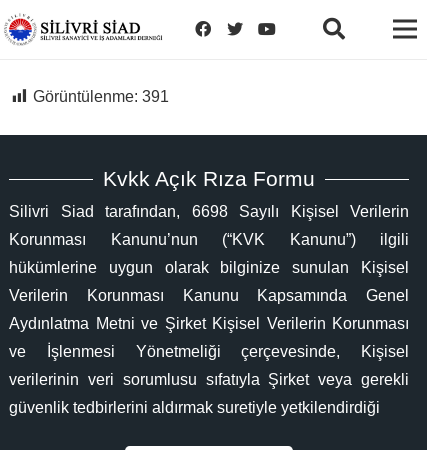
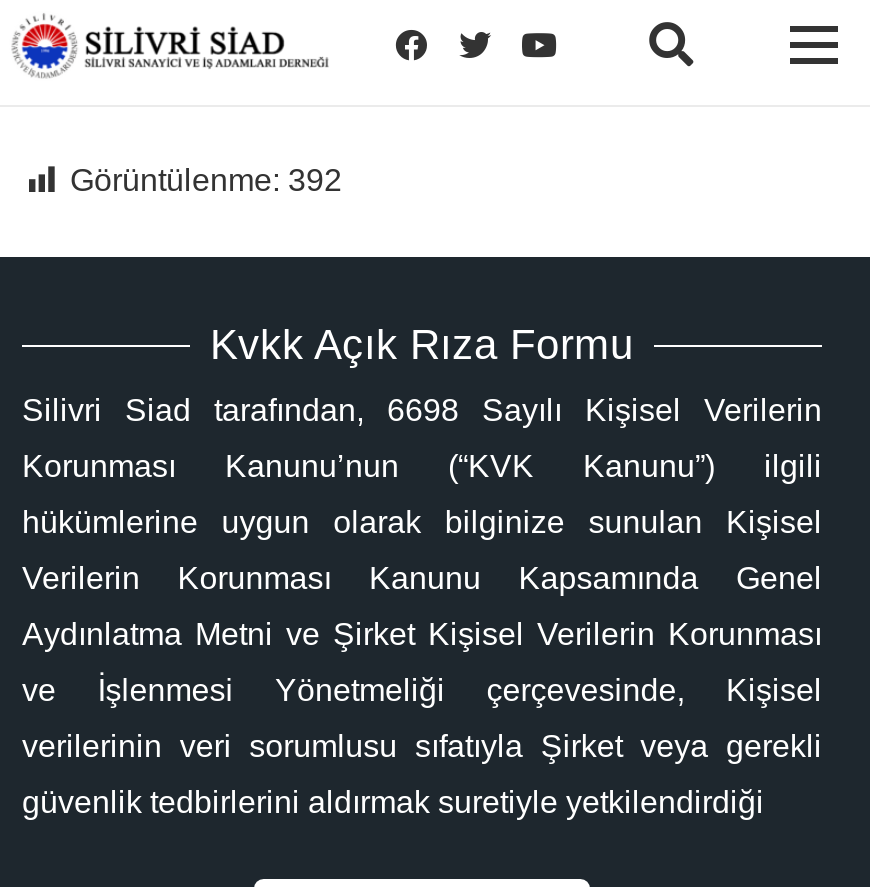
- Görüntülenme: 391
+ Görüntülenme: 392
